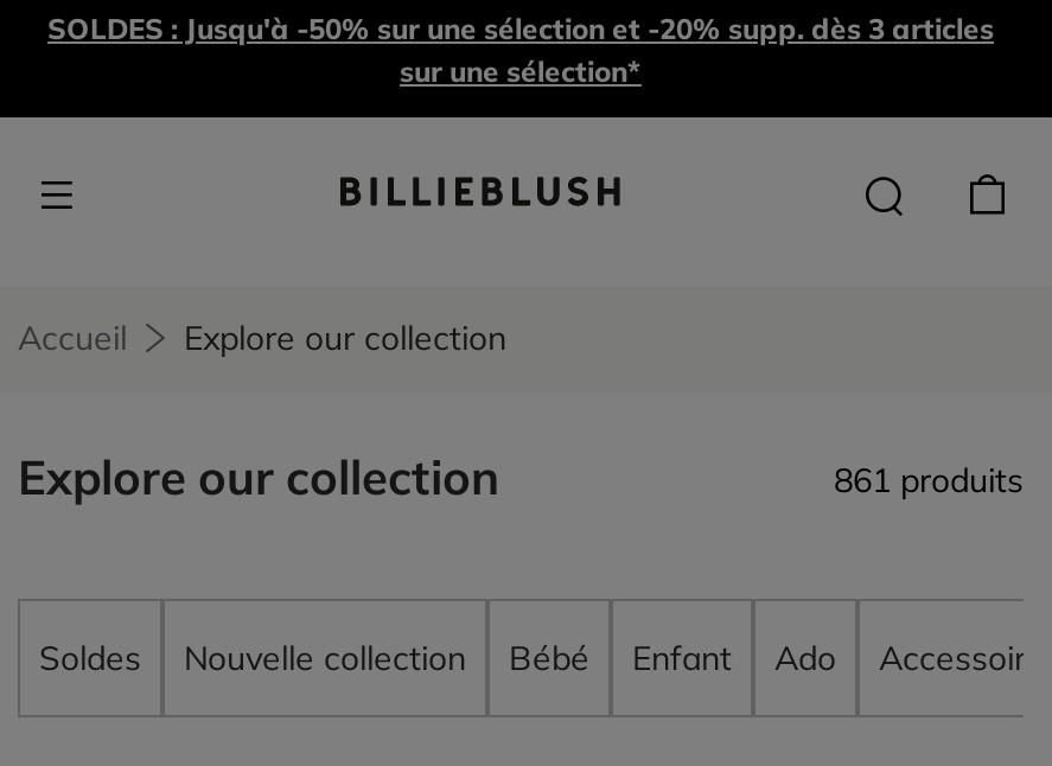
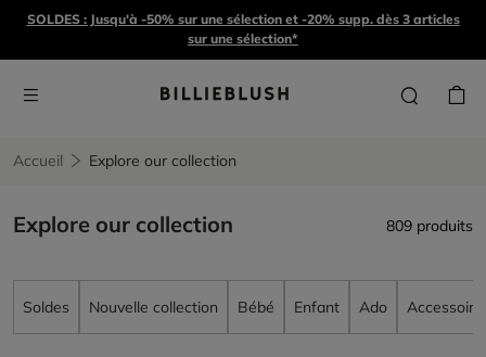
- 861 produits
+ 809 produits
